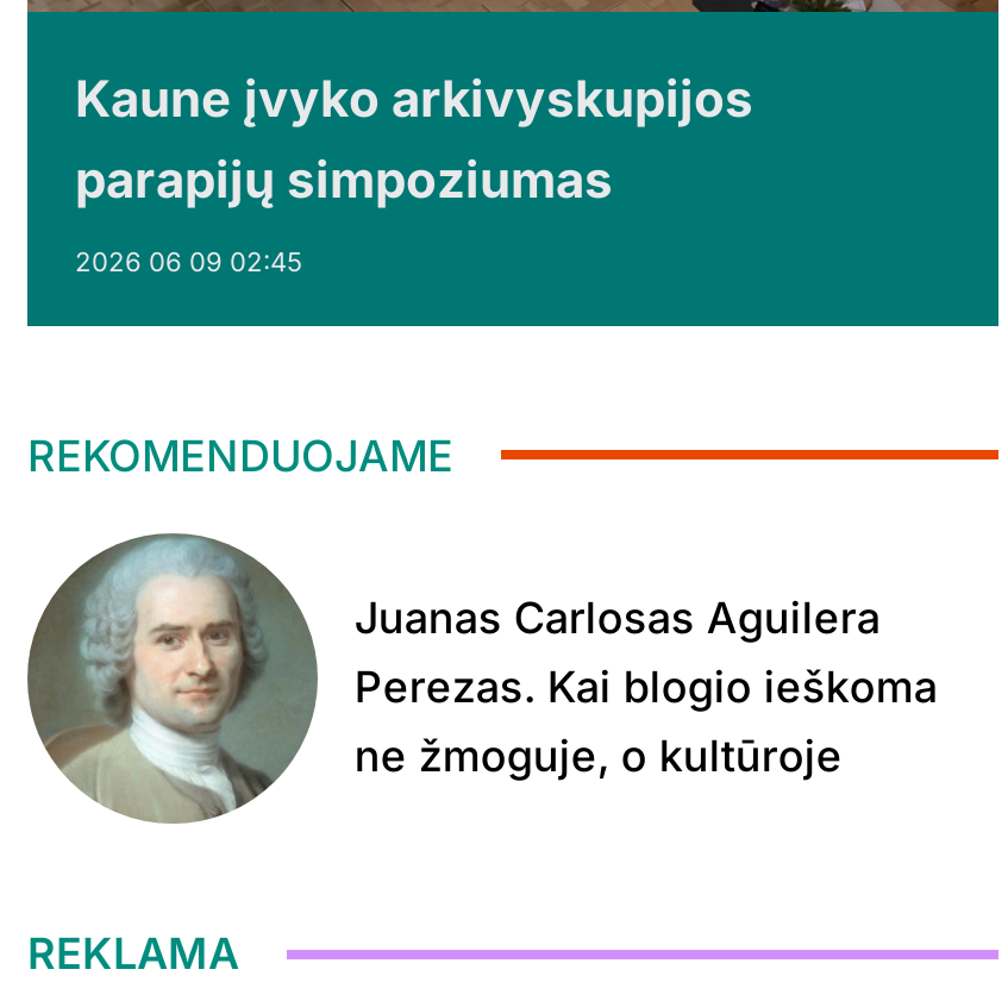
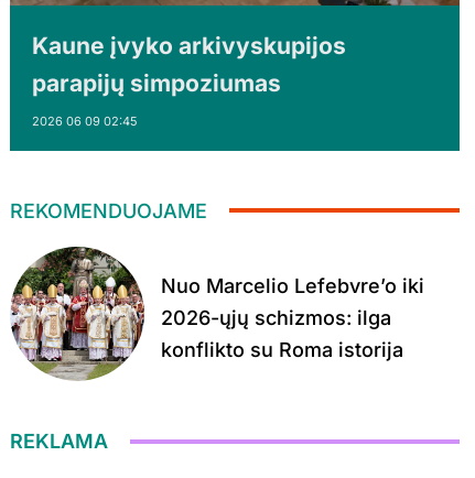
- [image]
- Juanas Carlosas Aguilera
- Perezas. Kai blogio ieškoma
- ne žmoguje, o kultūroje
+ [image]
+ Nuo Marcelio Lefebvre’o iki
+ 2026-ųjų schizmos: ilga
+ konflikto su Roma istorija
